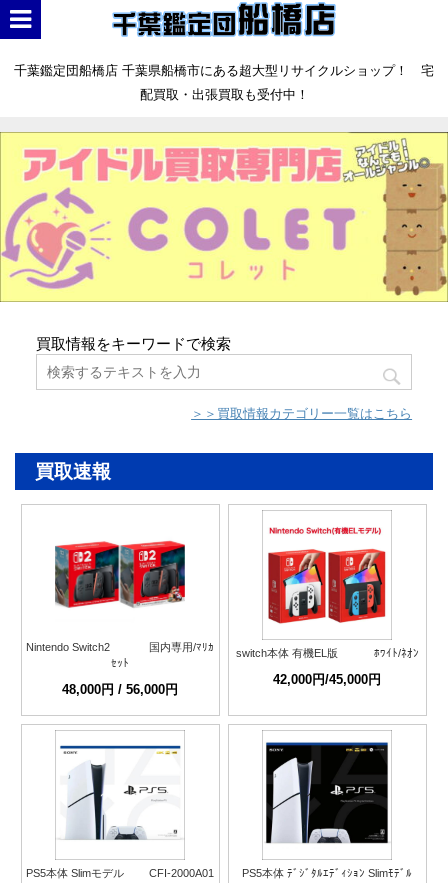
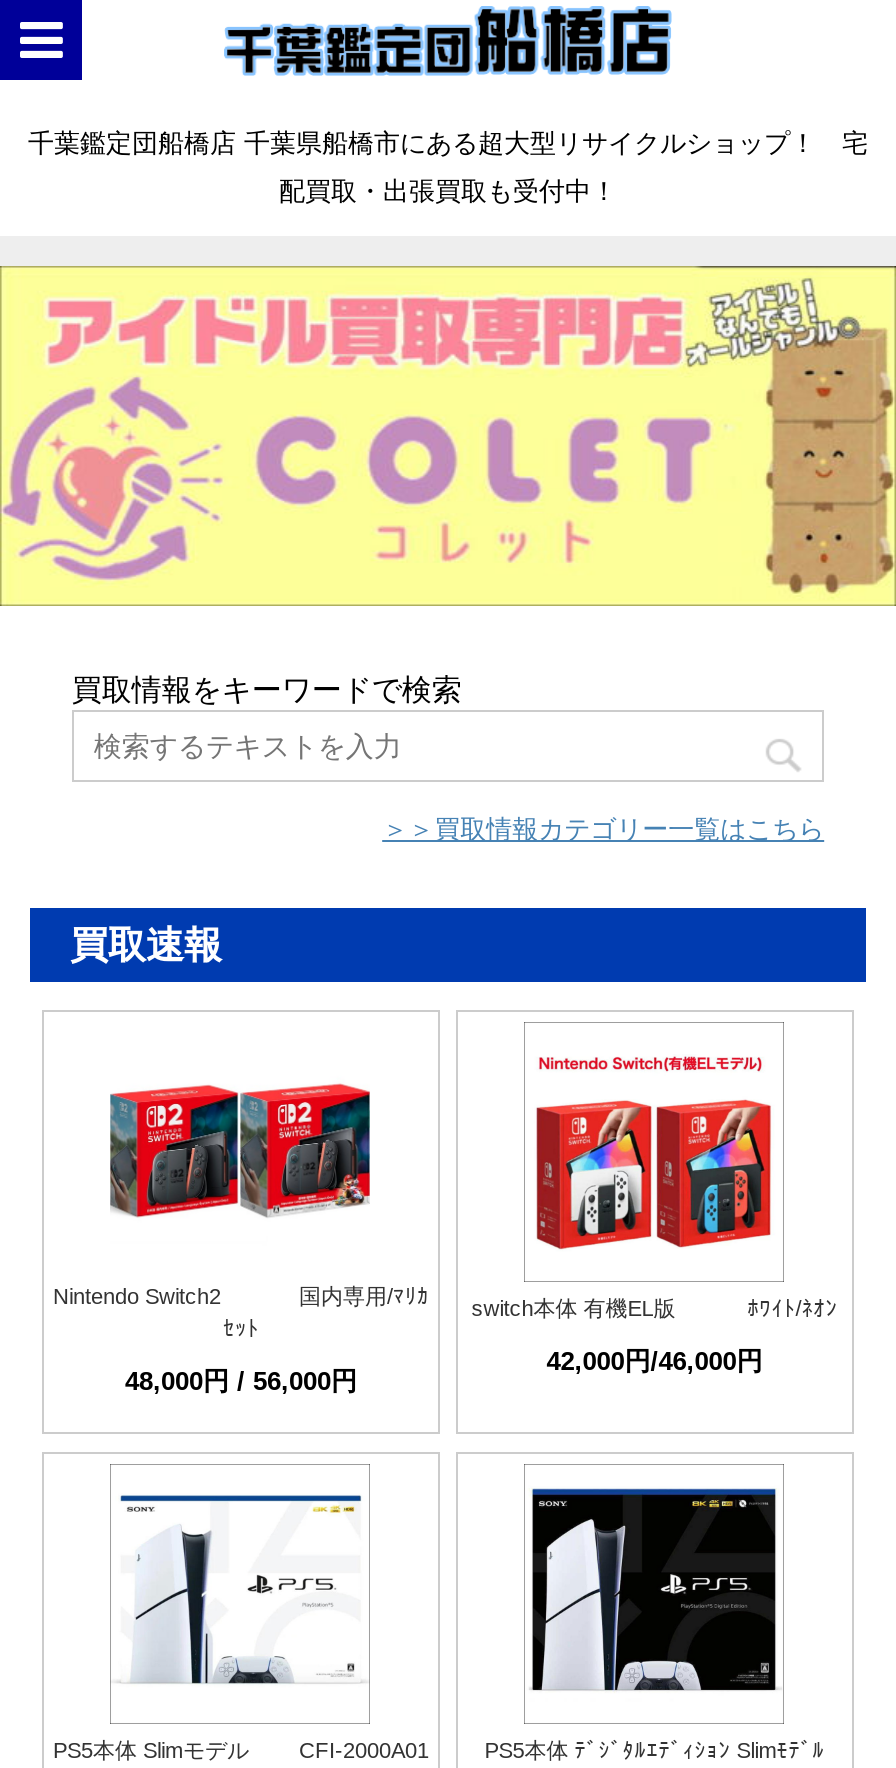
- 42,000円/45,000円
+ 42,000円/46,000円
